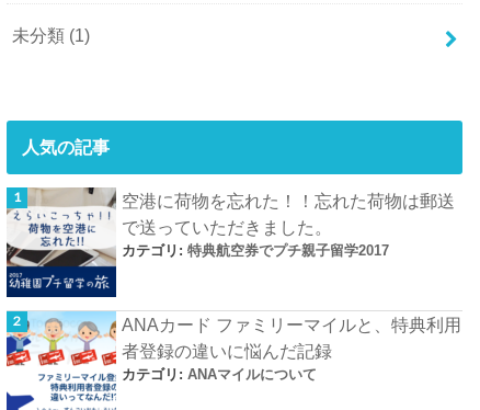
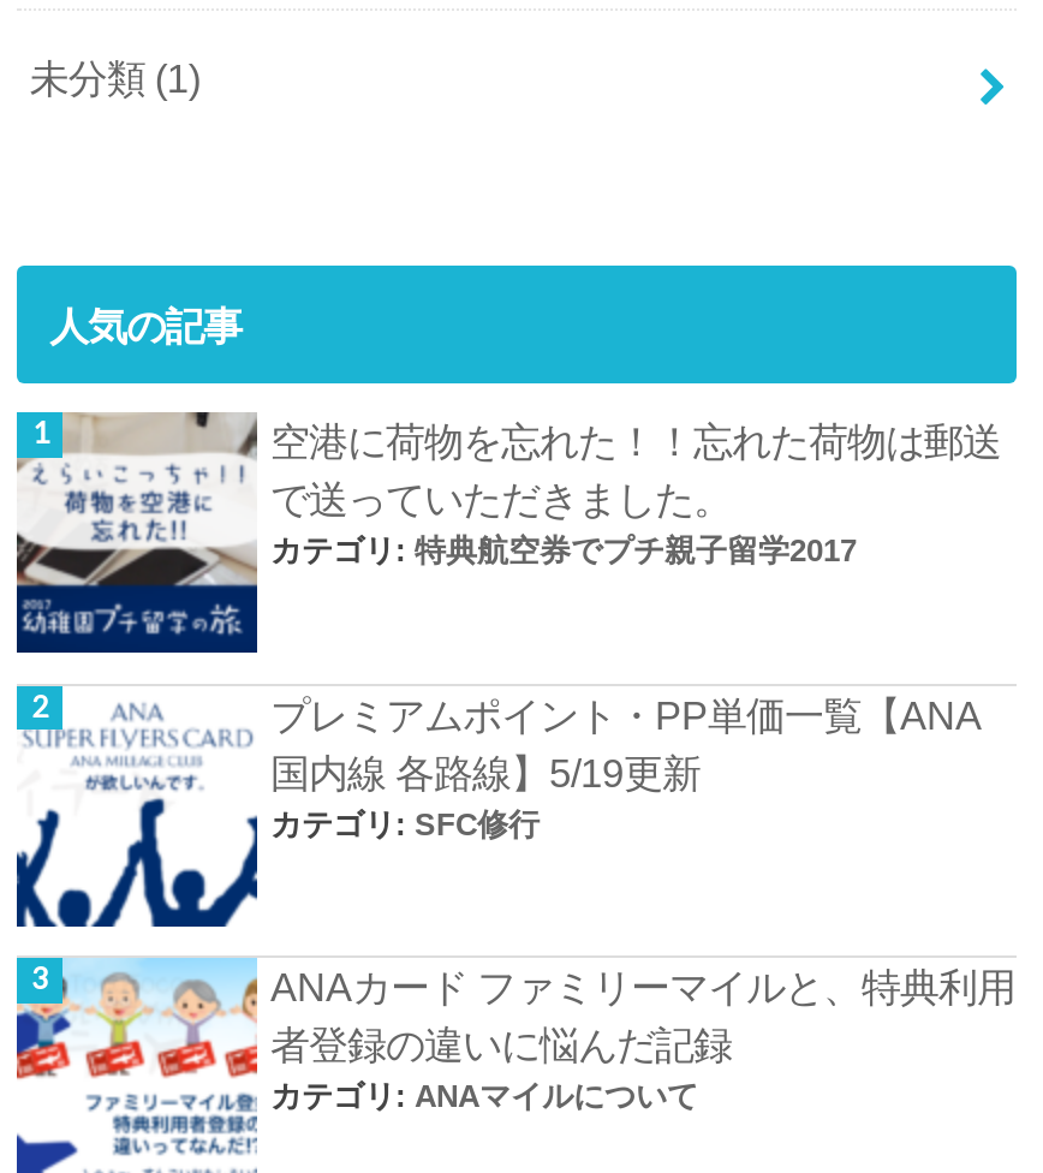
+ [image]
+ プレミアムポイント・PP単価一覧【ANA
+ 国内線 各路線】5/19更新
+ カテゴリ: SFC修行
